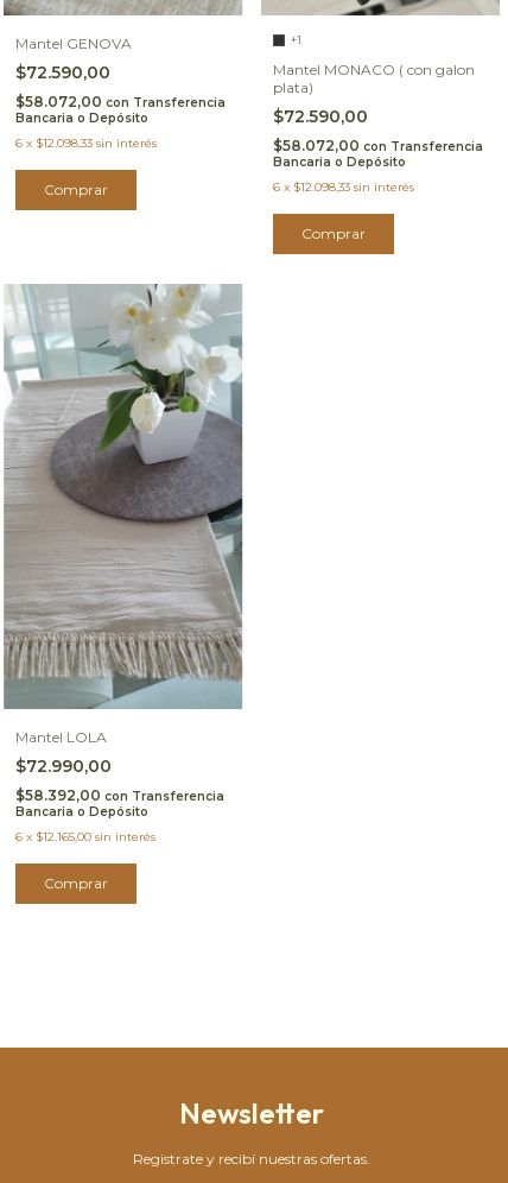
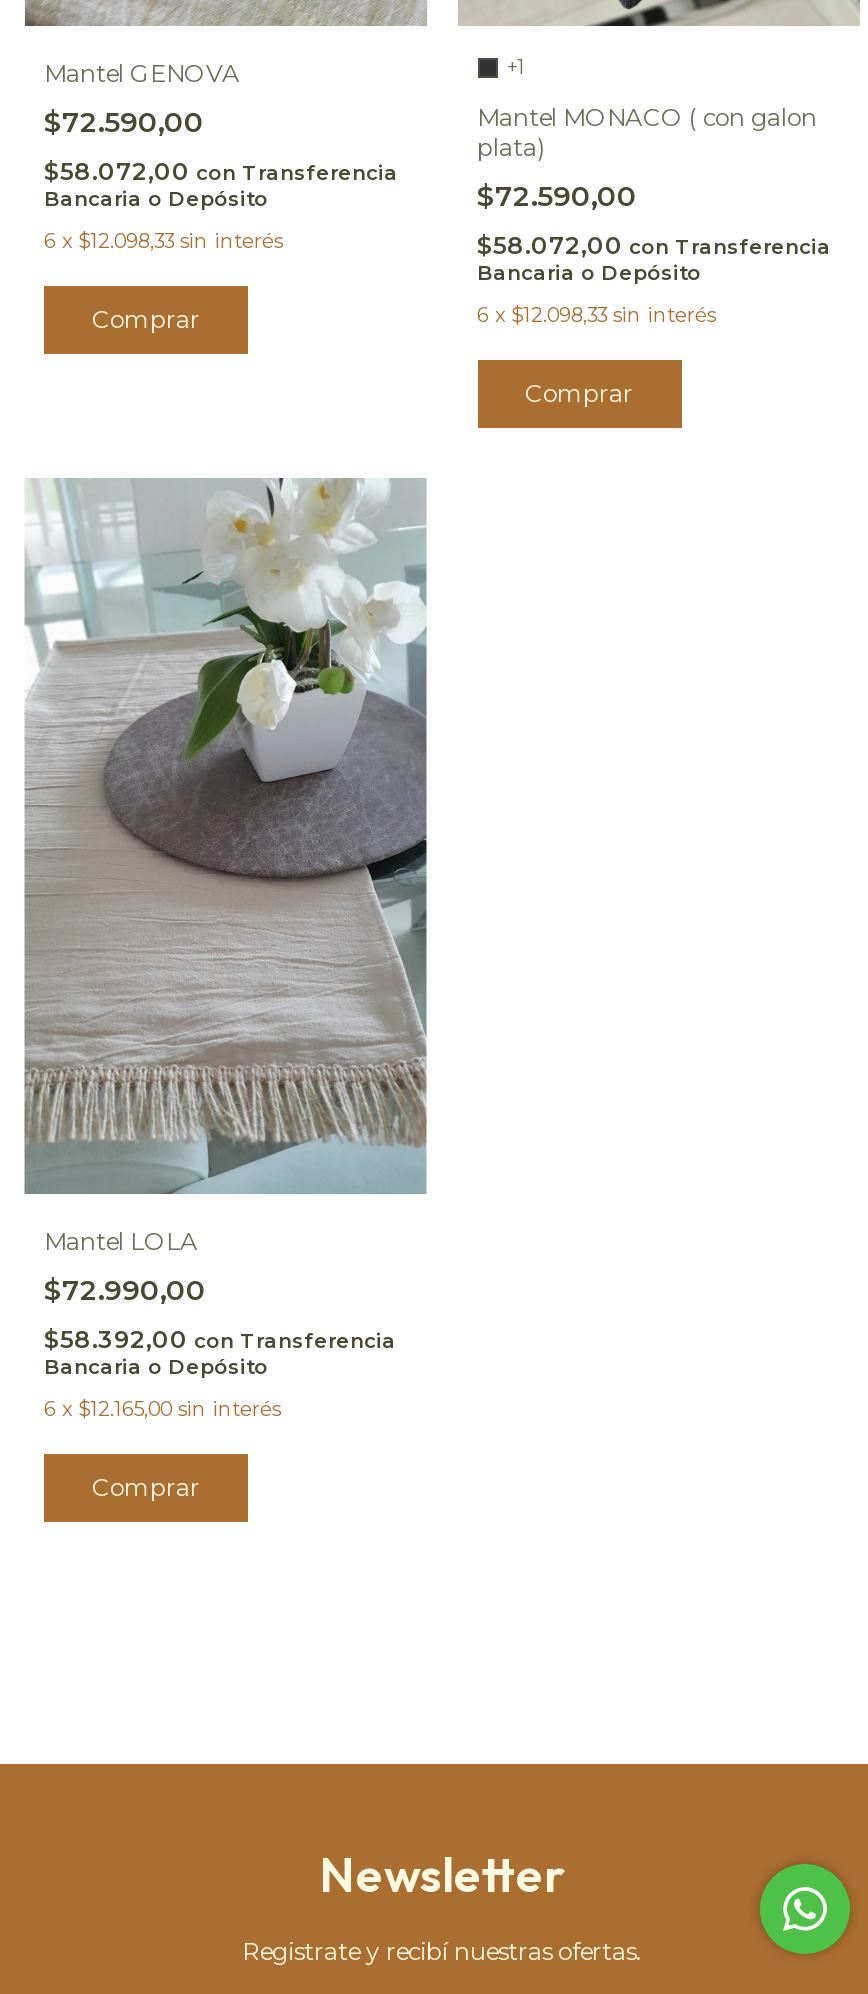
+ [image]
